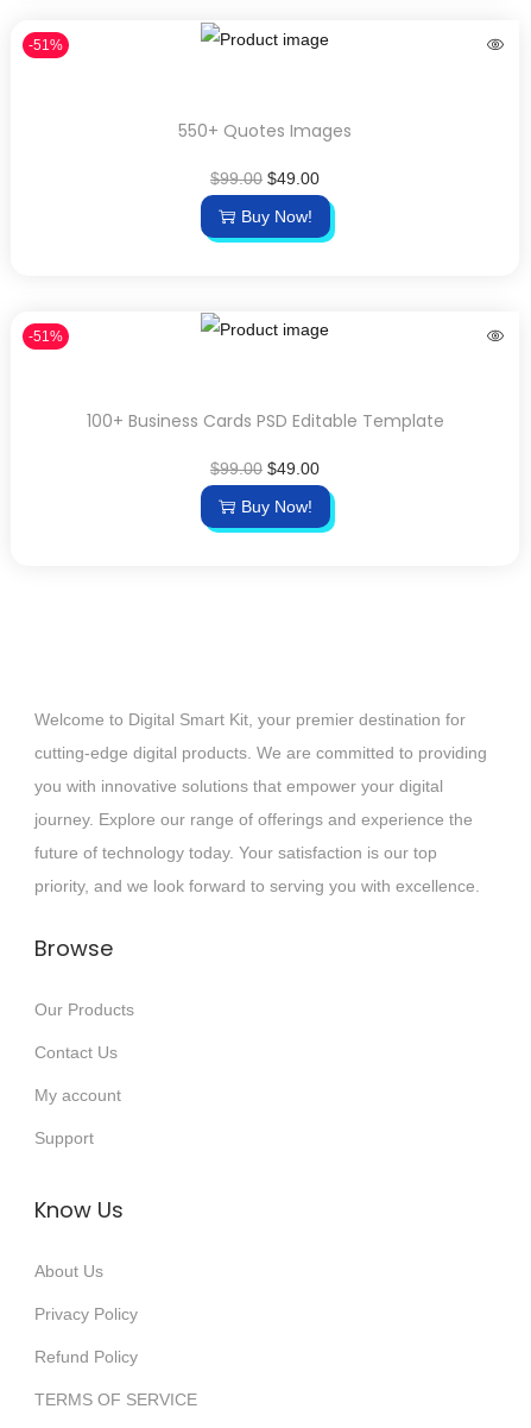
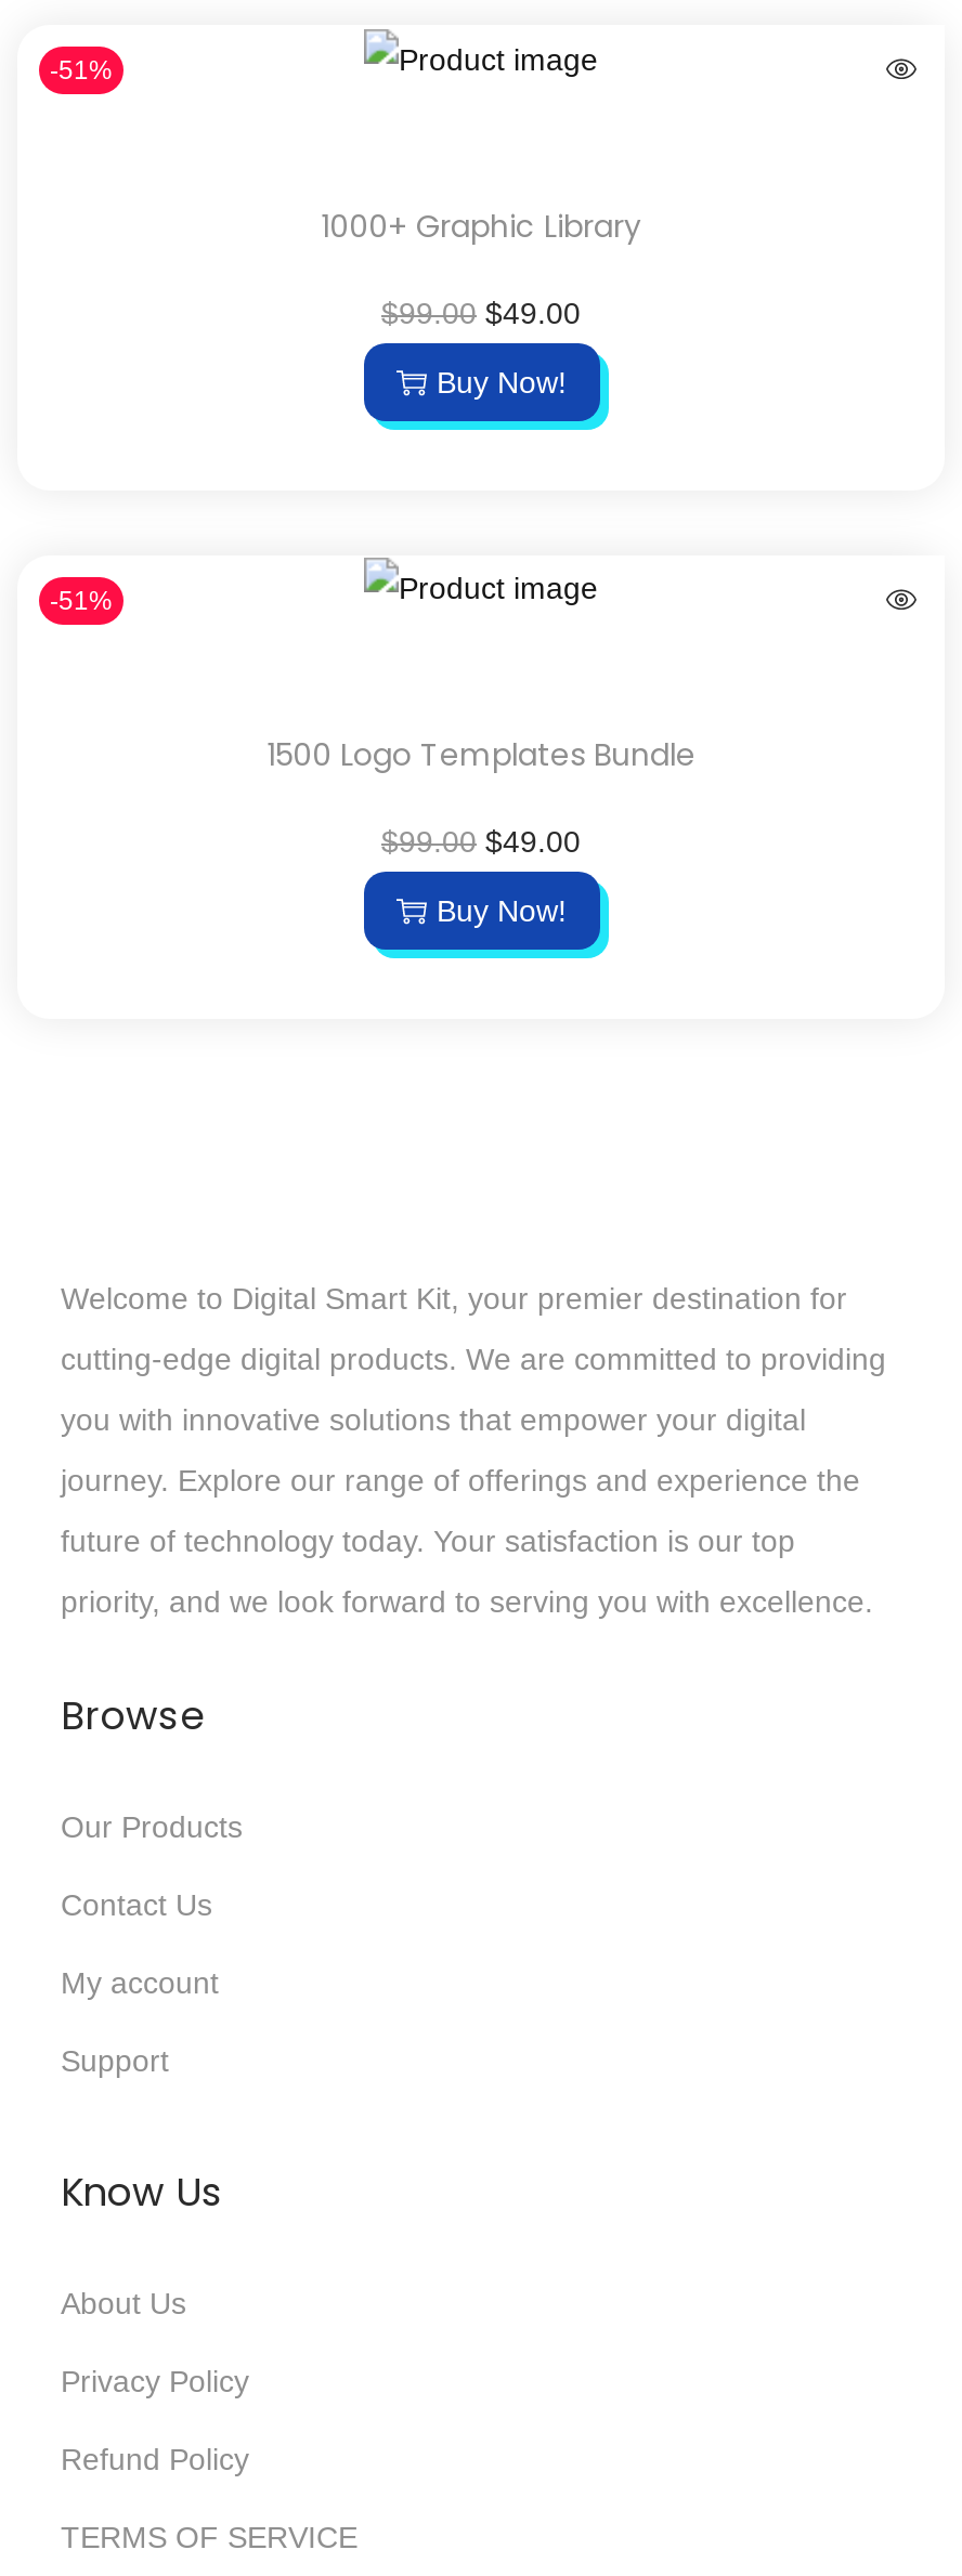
- 550+ Quotes Images
+ 1000+ Graphic Library

- 100+ Business Cards PSD Editable Template
+ 1500 Logo Templates Bundle
